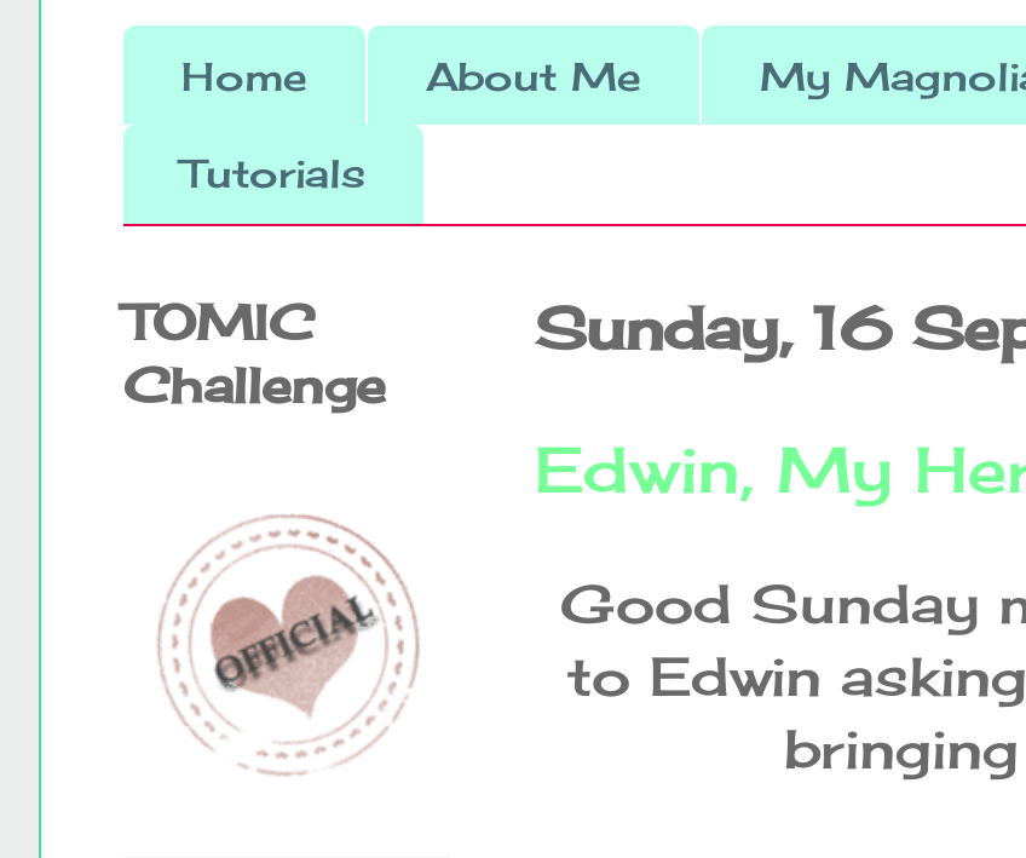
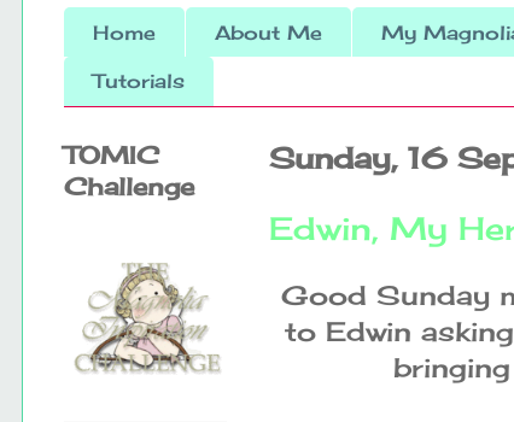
- [image]
+ [image]
